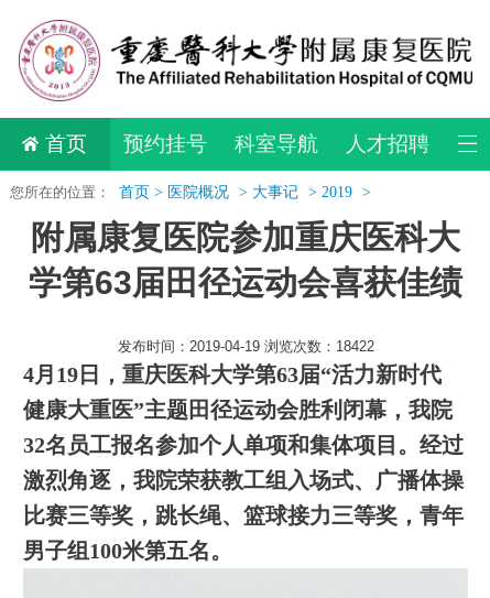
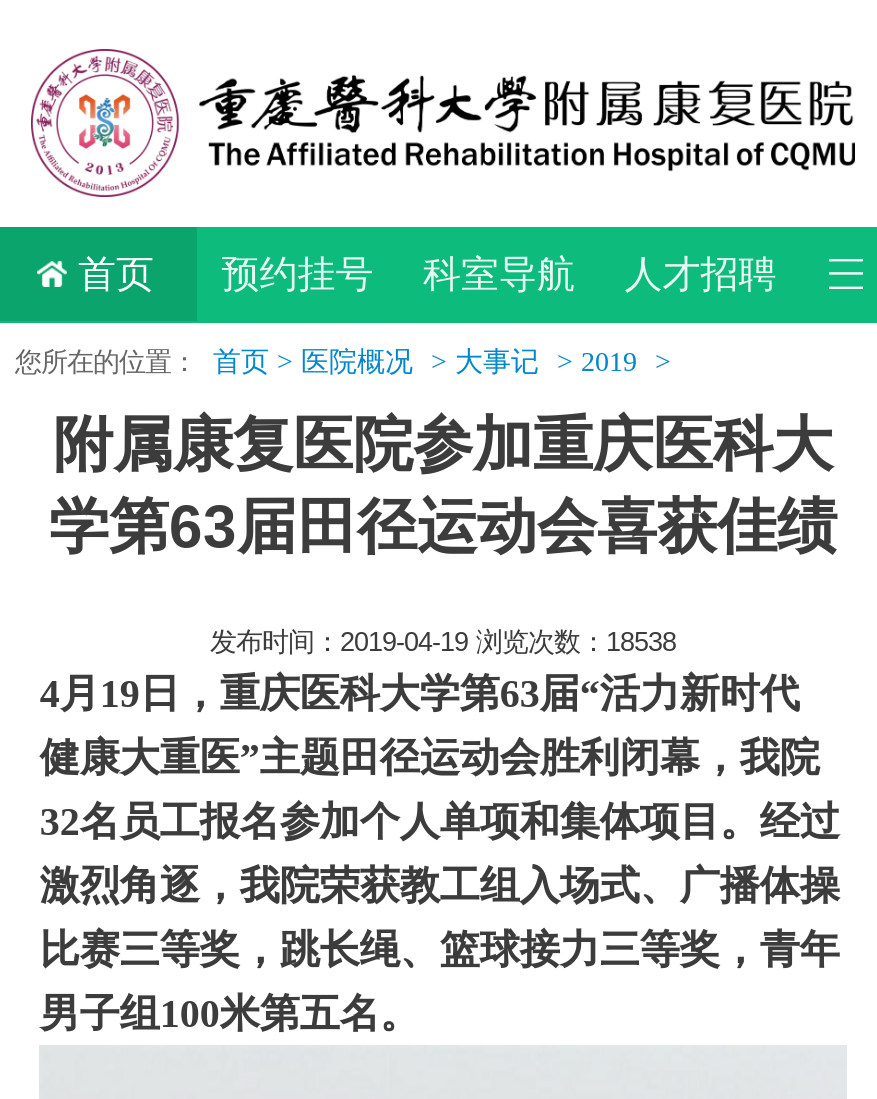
- 发布时间：2019-04-19 浏览次数：18422
+ 发布时间：2019-04-19 浏览次数：18538
